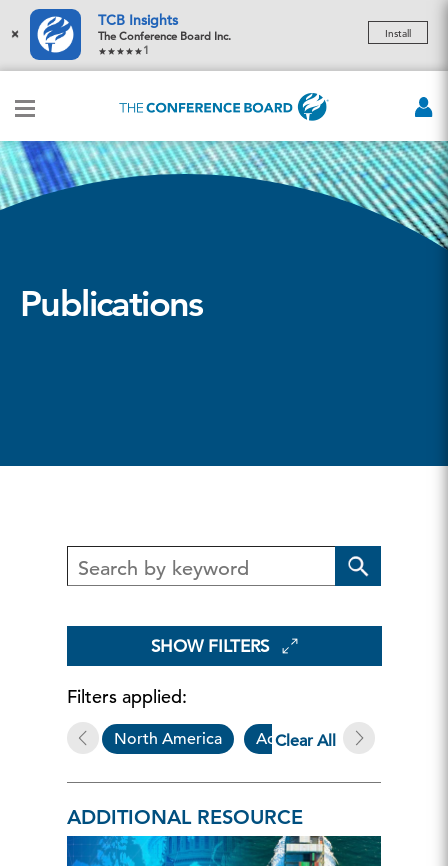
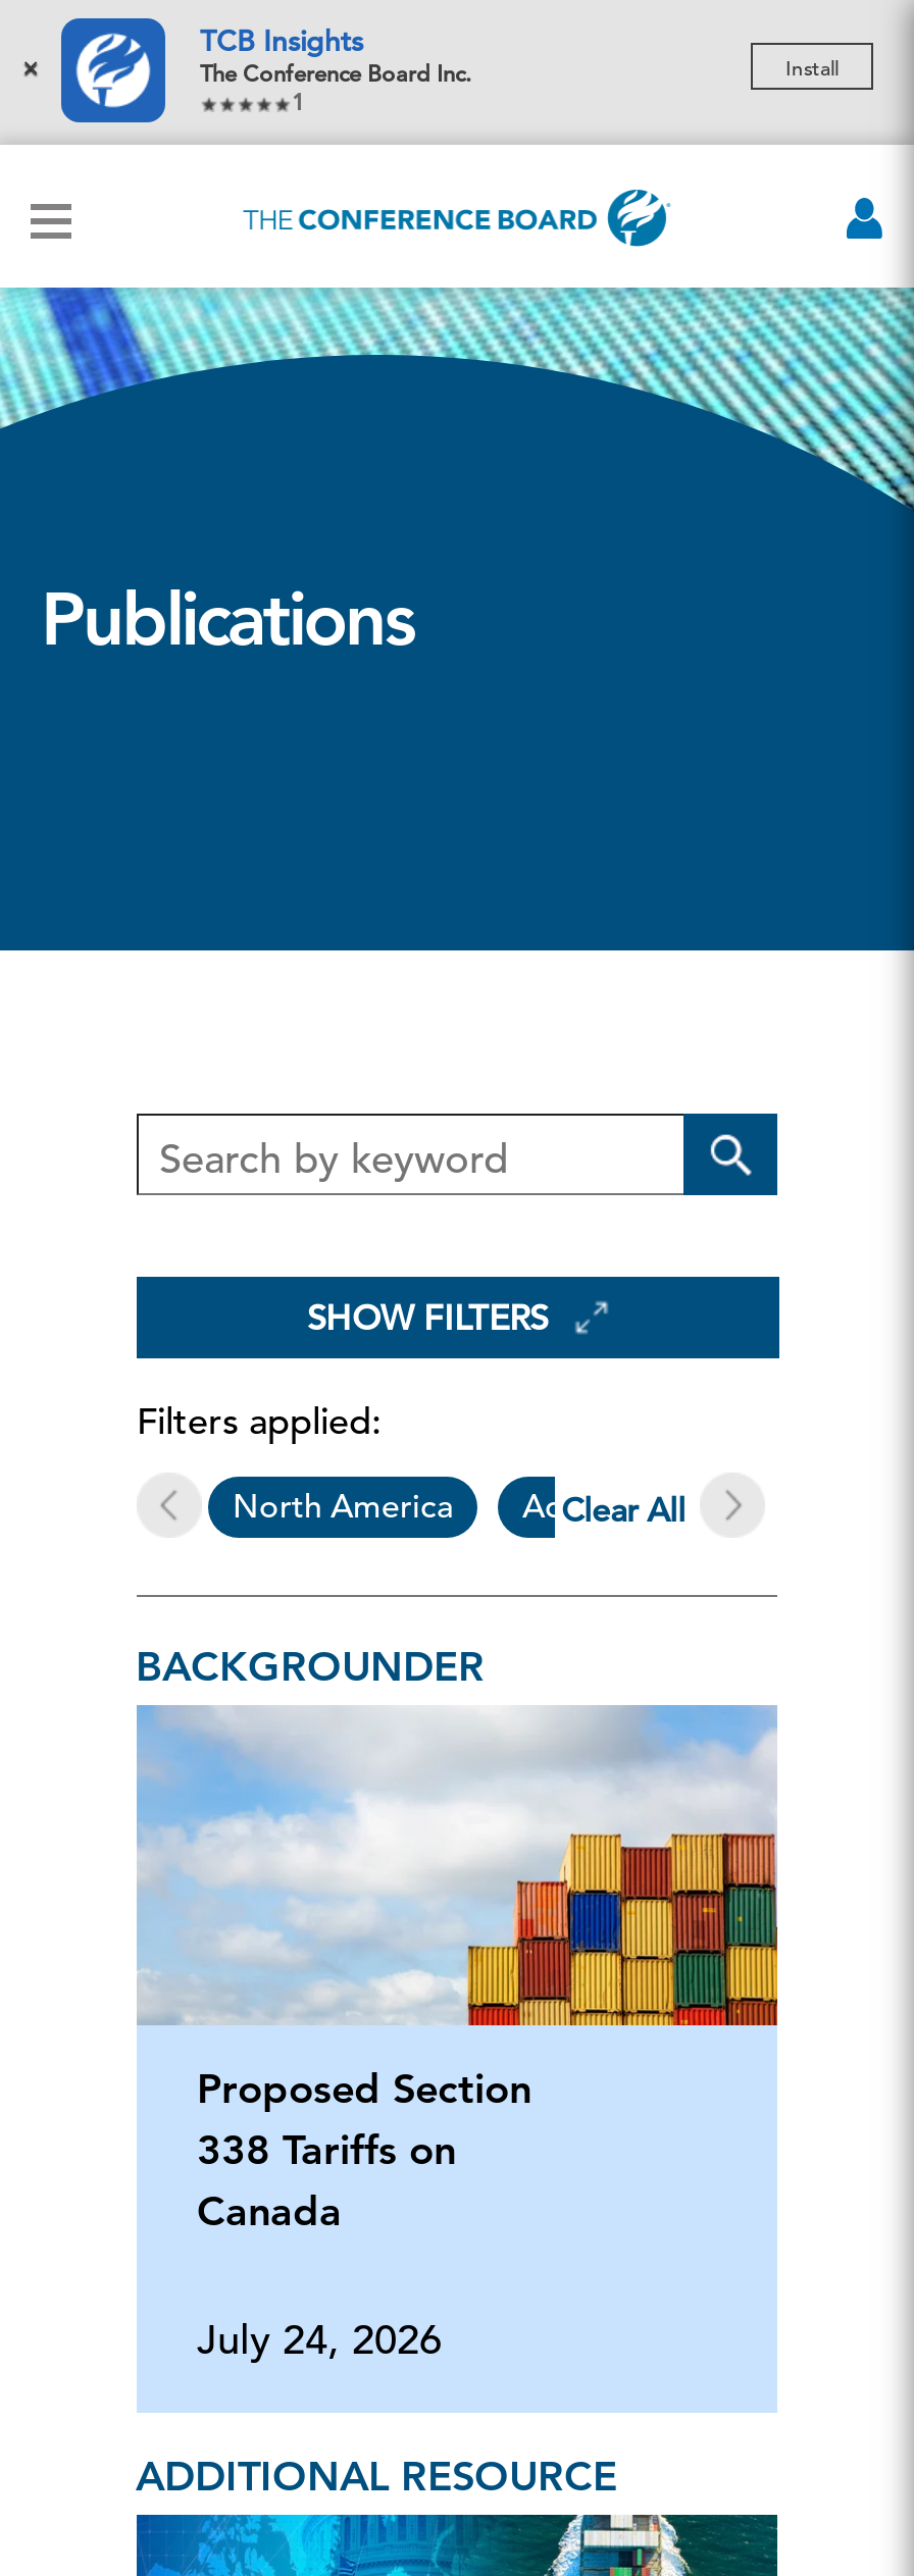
+ BACKGROUNDER

+ [image]
+ Proposed Section
+ 338 Tariffs on
+ Canada
+ July 24, 2026
